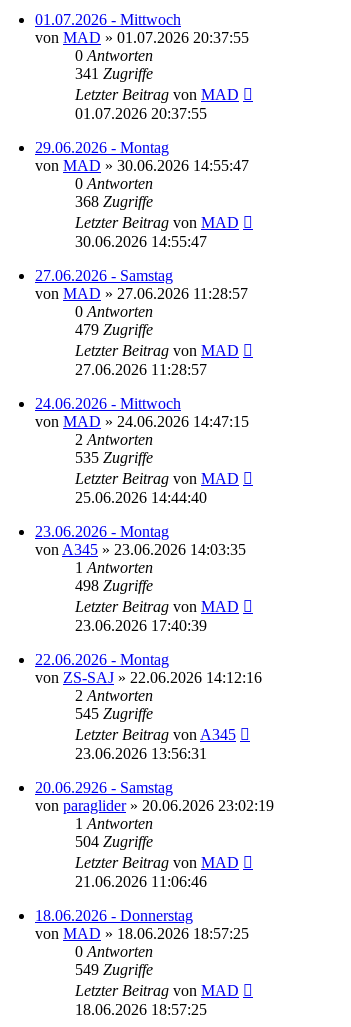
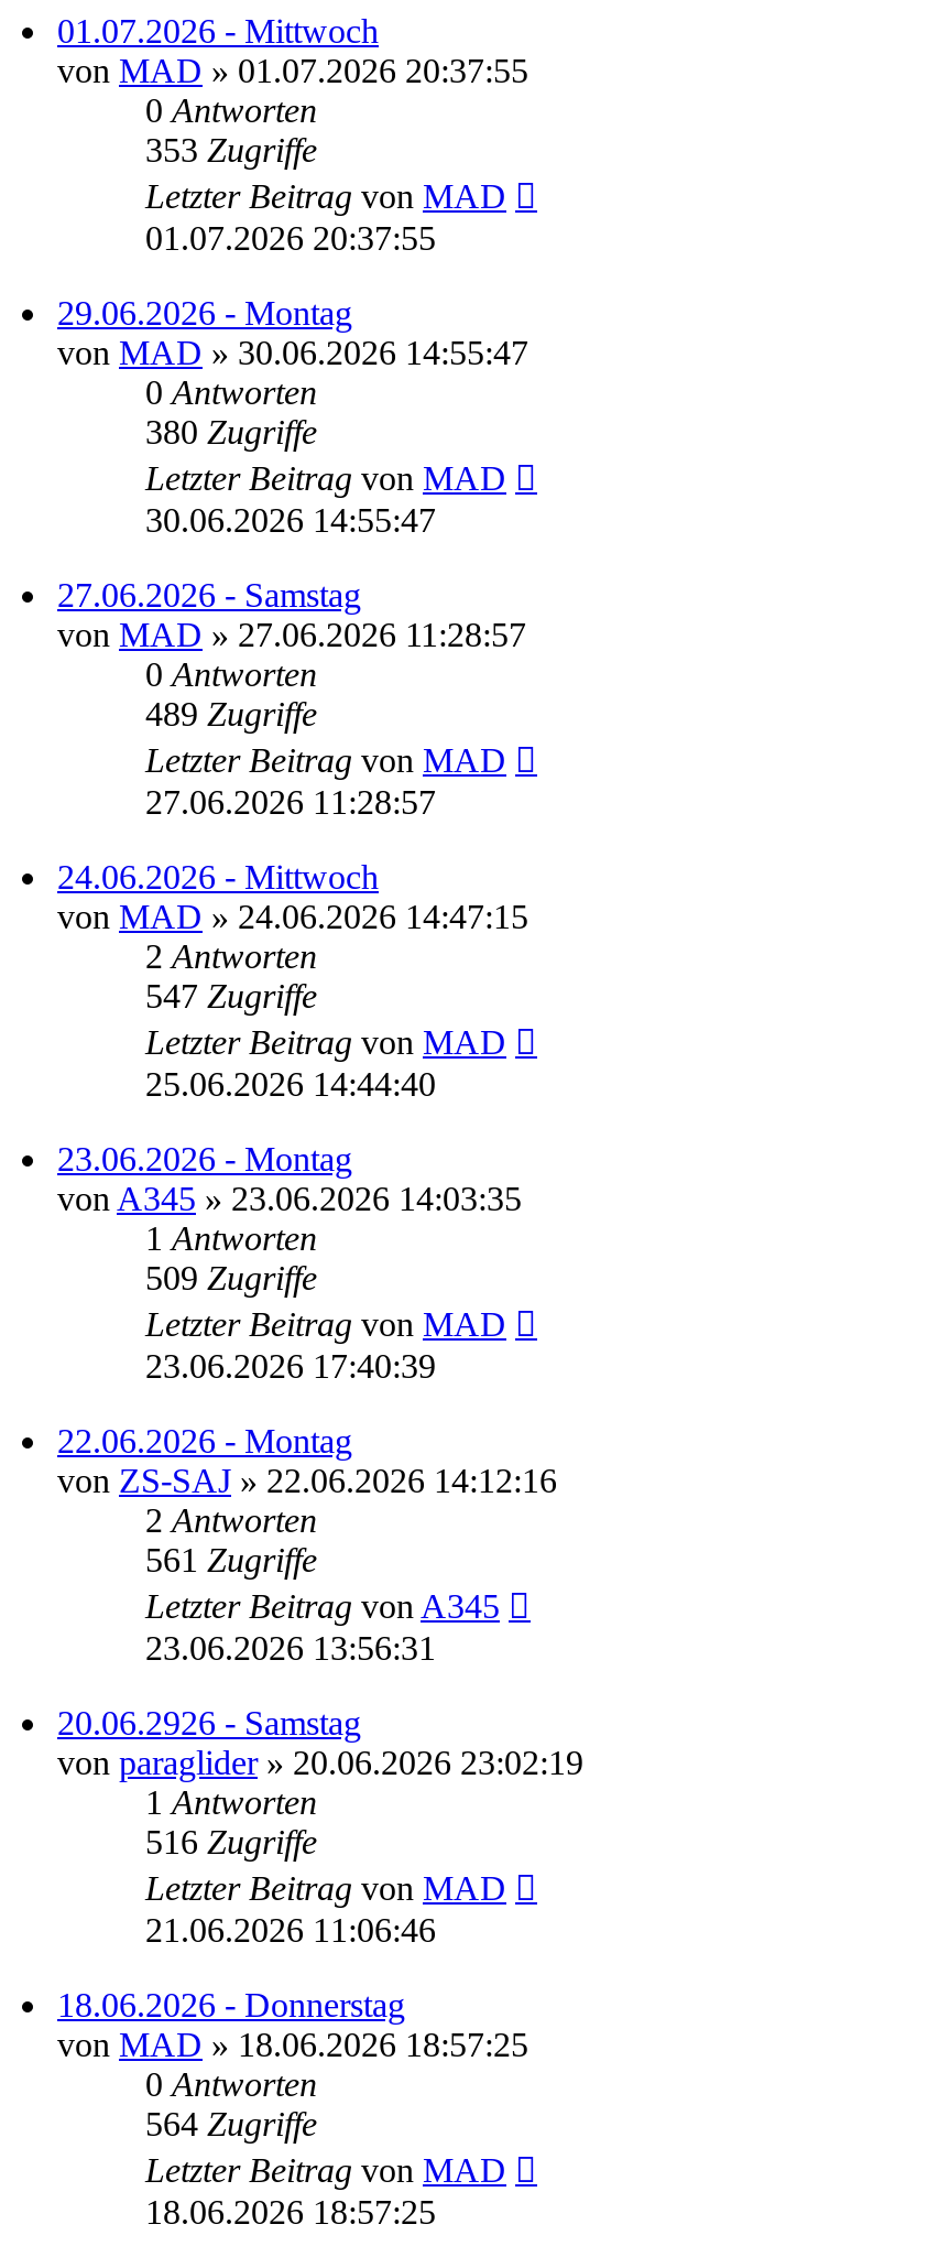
- 341 Zugriffe
+ 353 Zugriffe

- 368 Zugriffe
+ 380 Zugriffe

- 479 Zugriffe
+ 489 Zugriffe

- 535 Zugriffe
+ 547 Zugriffe

- 498 Zugriffe
+ 509 Zugriffe

- 545 Zugriffe
+ 561 Zugriffe

- 504 Zugriffe
+ 516 Zugriffe

- 549 Zugriffe
+ 564 Zugriffe
